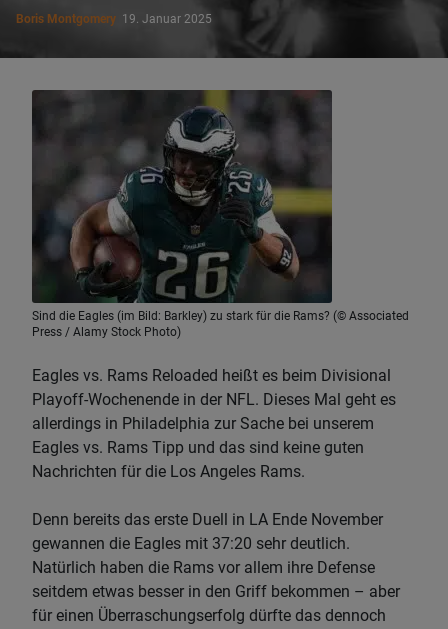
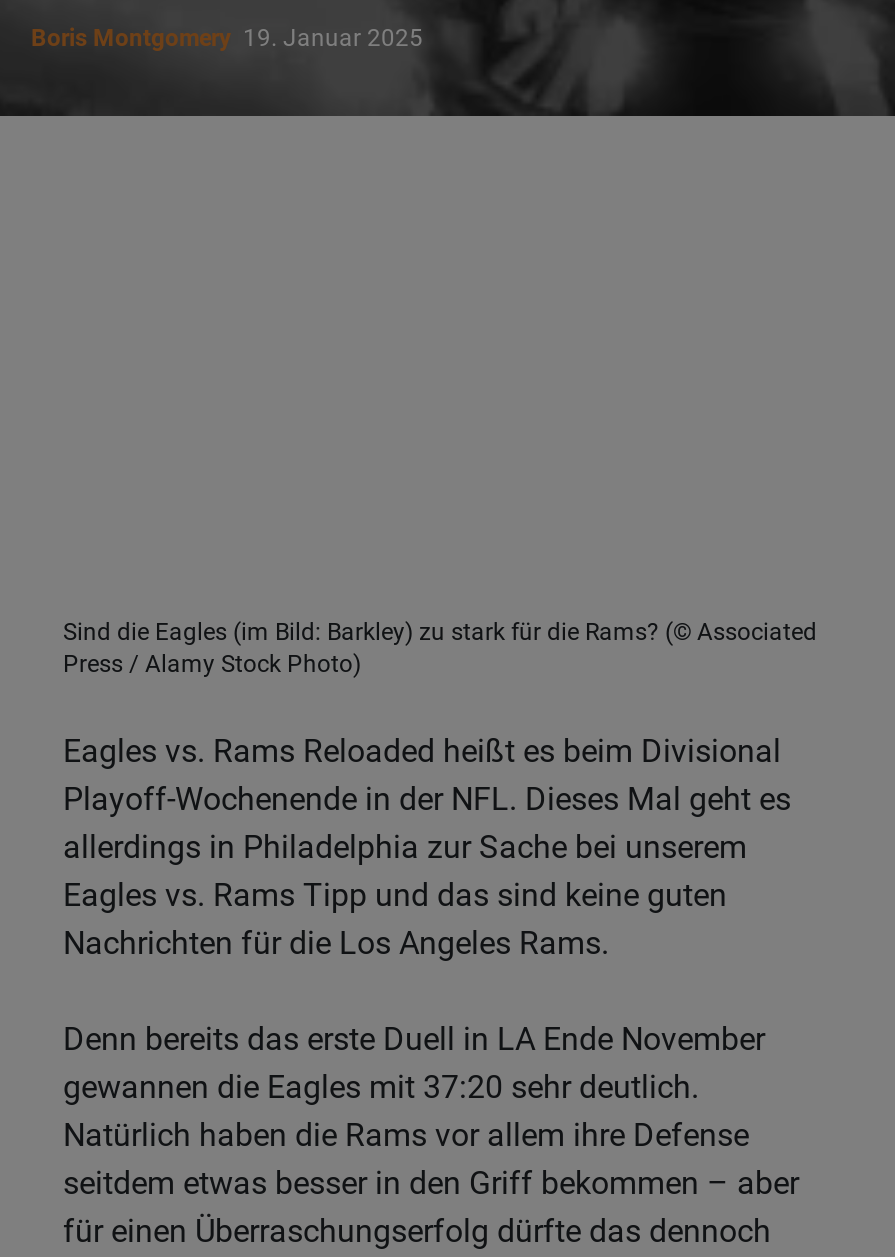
- [image]
